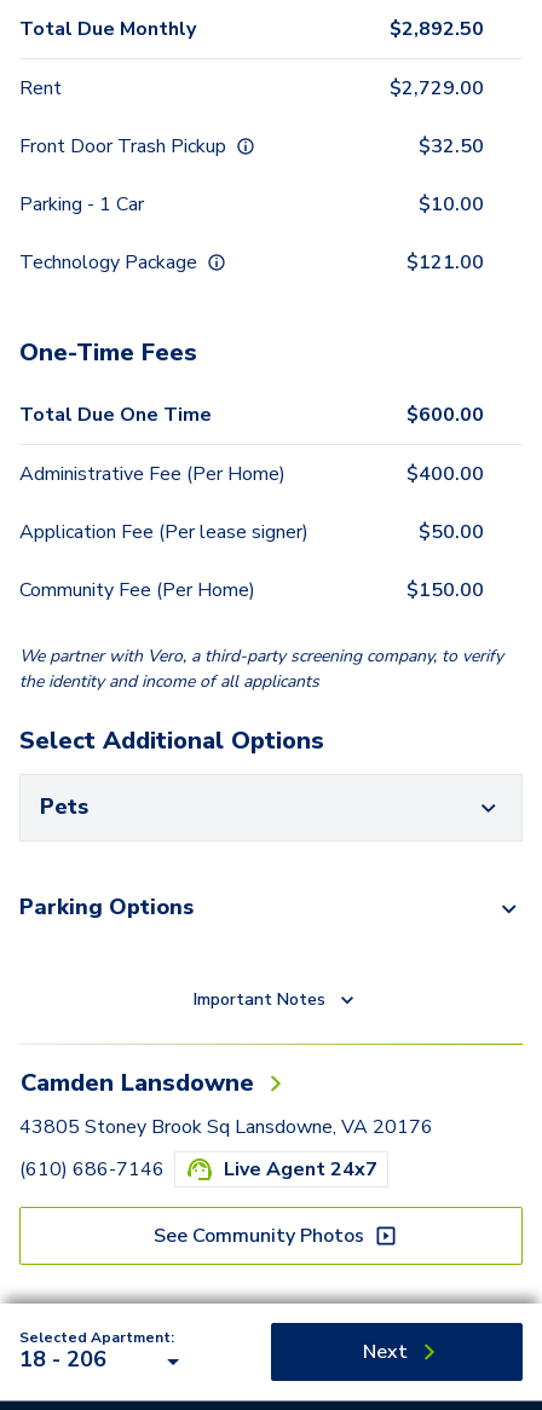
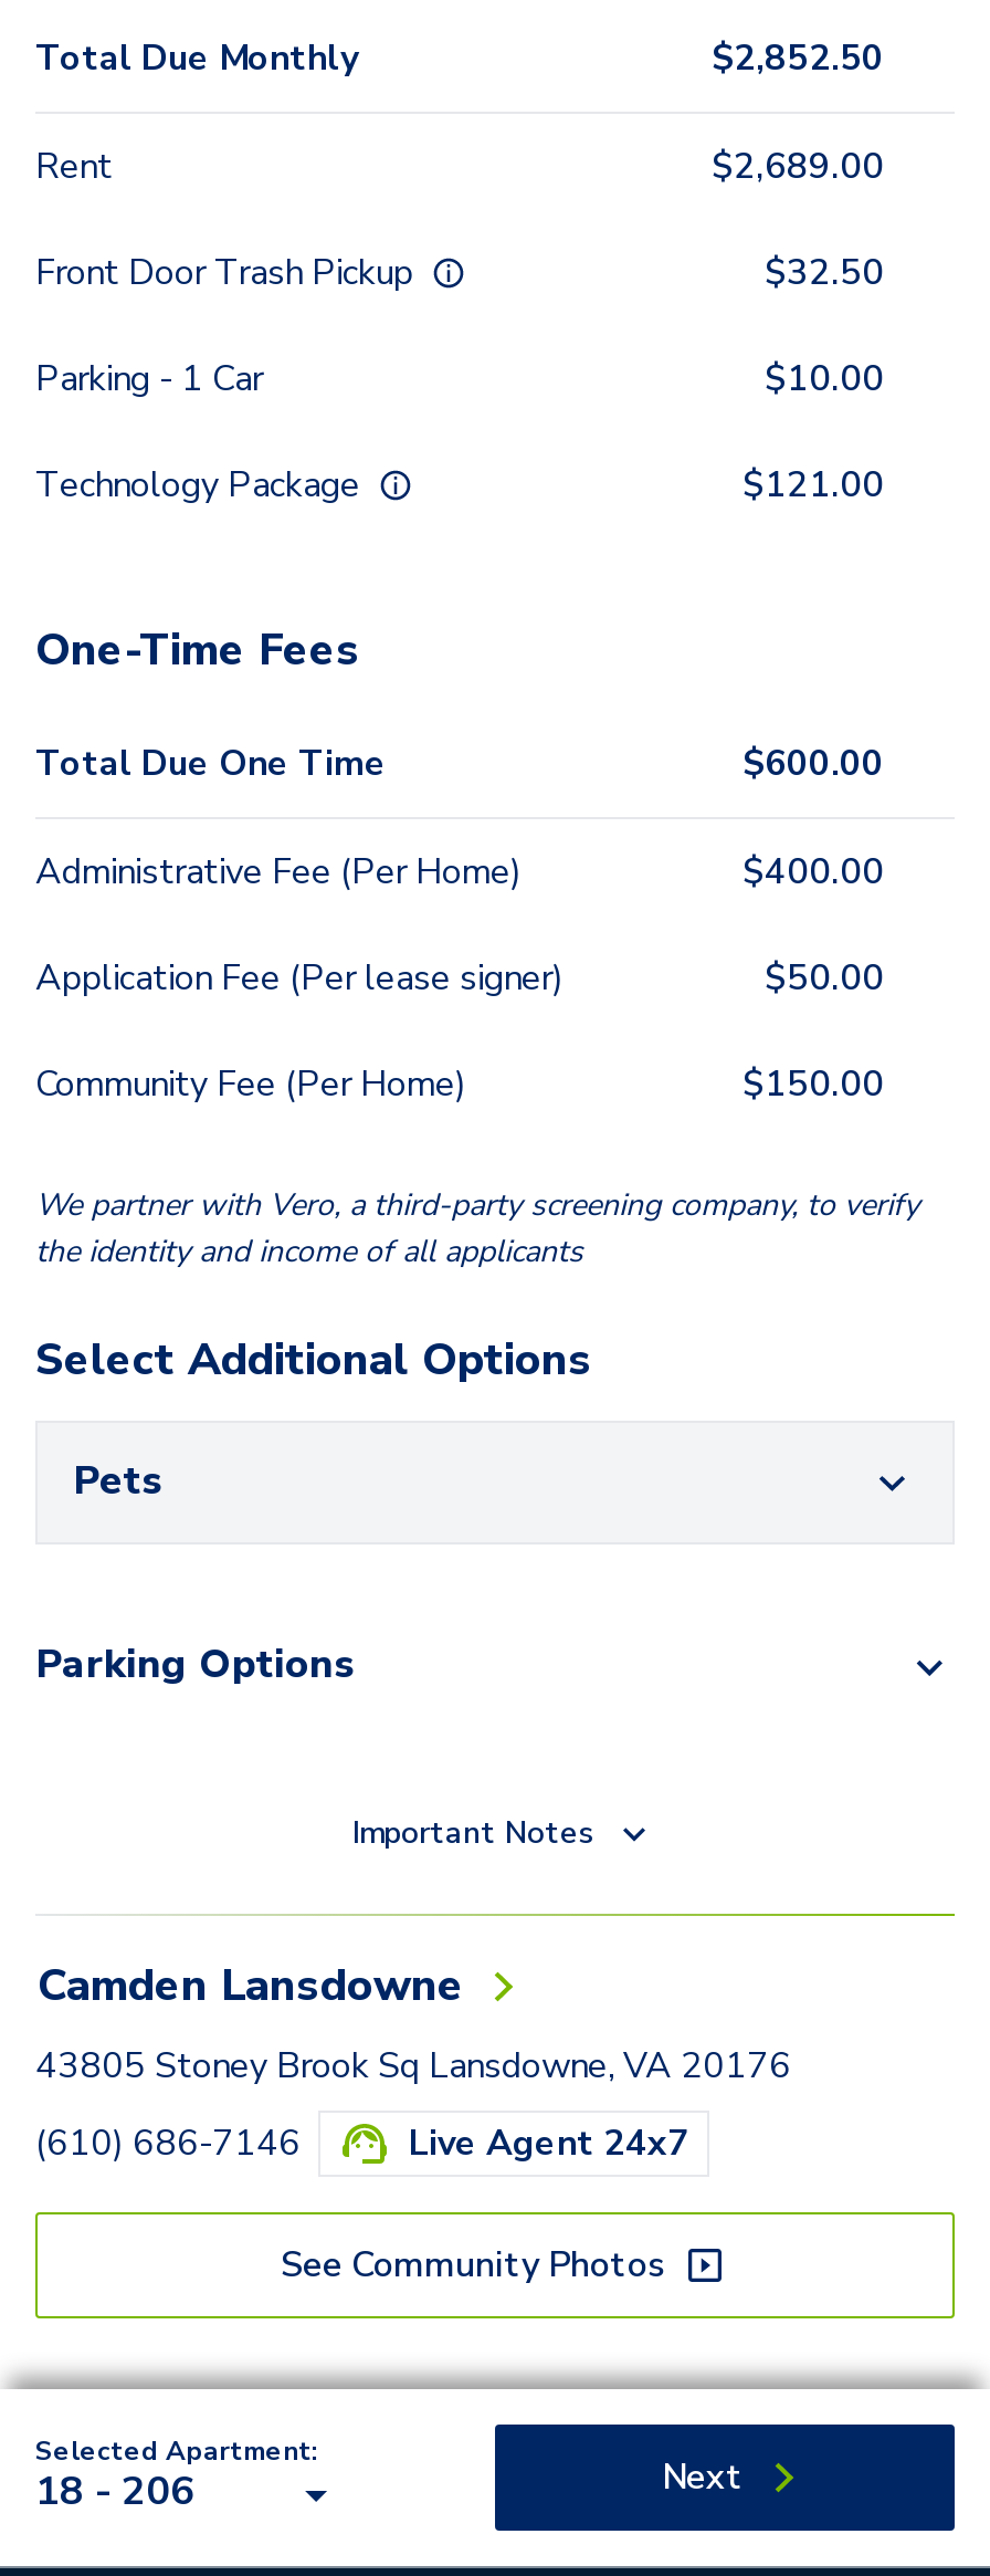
- $2,892.50
+ $2,852.50

- $2,729.00
+ $2,689.00
